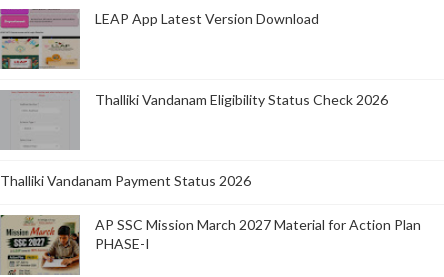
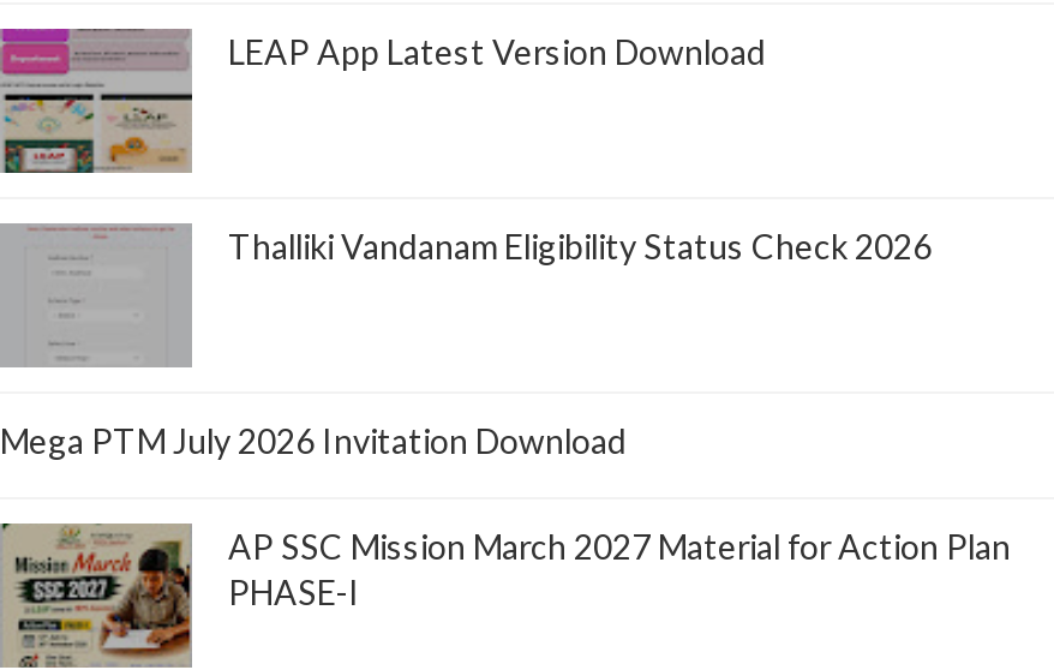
- Thalliki Vandanam Payment Status 2026
+ Mega PTM July 2026 Invitation Download
